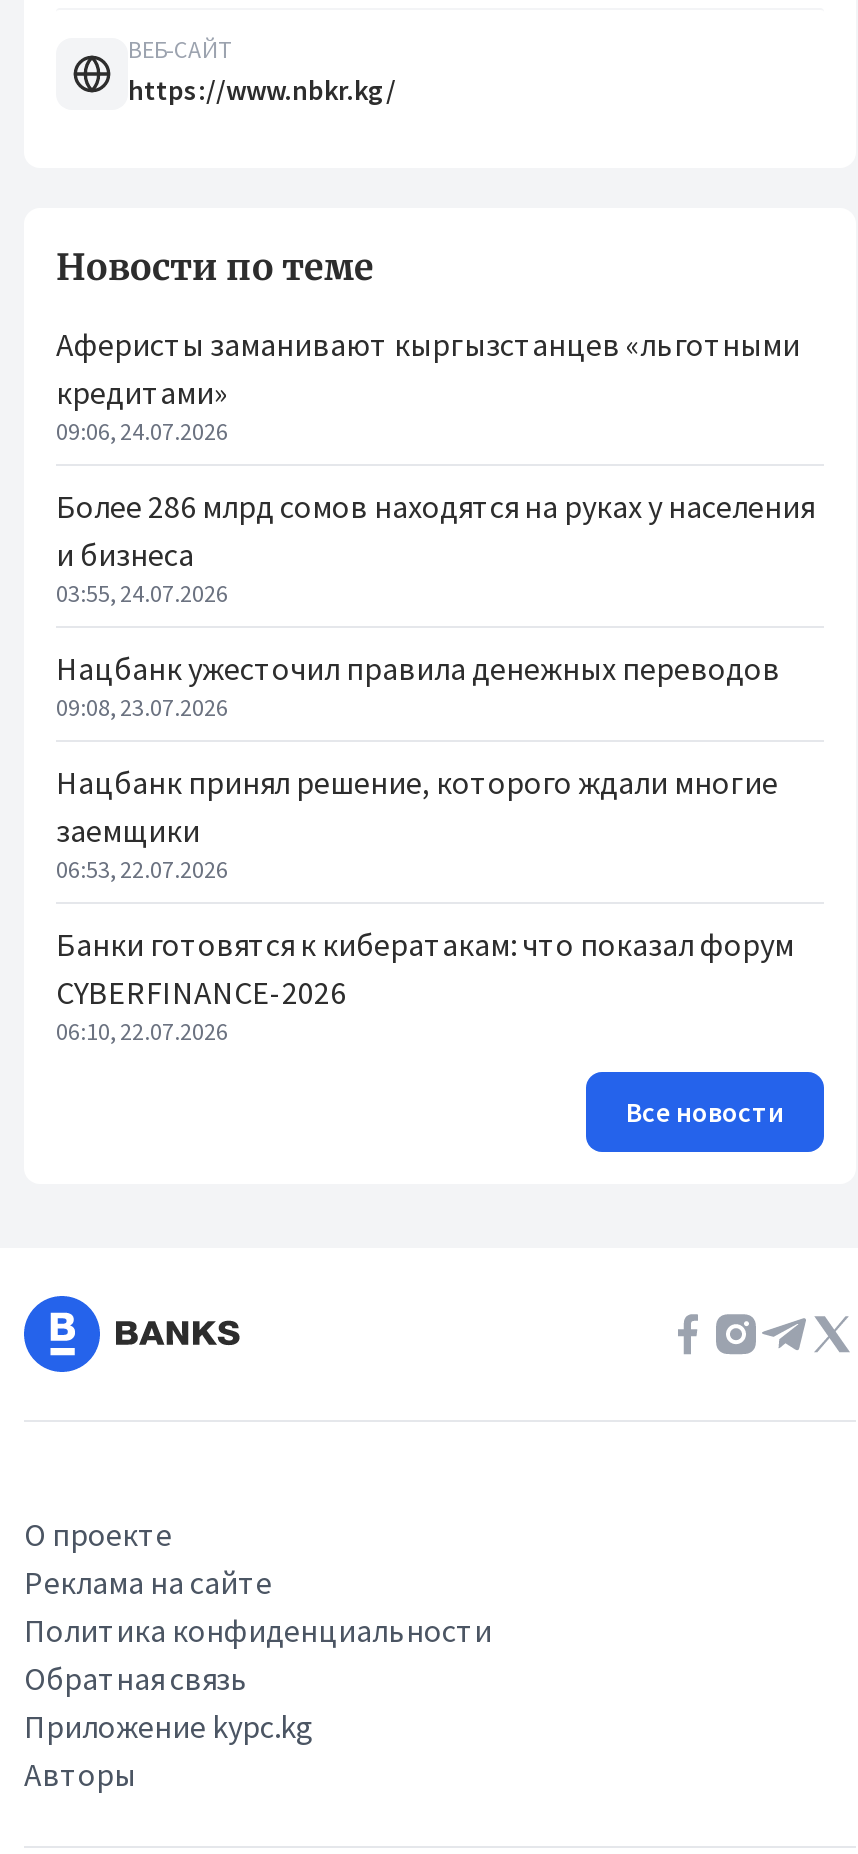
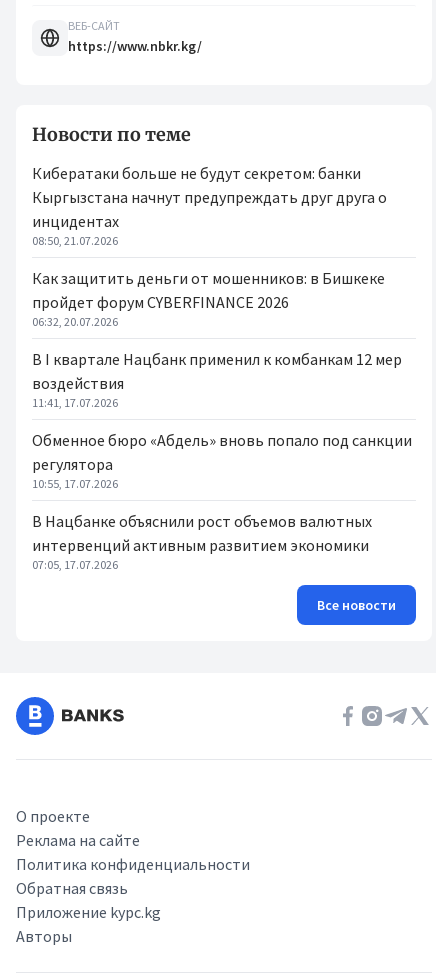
- Аферисты заманивают кыргызстанцев «льготными
- кредитами»
- 09:06, 24.07.2026
+ Кибератаки больше не будут секретом: банки
+ Кыргызстана начнут предупреждать друг друга о
+ инцидентах
+ 08:50, 21.07.2026

- Более 286 млрд сомов находятся на руках у населения
- и бизнеса
- 03:55, 24.07.2026
+ Как защитить деньги от мошенников: в Бишкеке
+ пройдет форум CYBERFINANCE 2026
+ 06:32, 20.07.2026

- Нацбанк ужесточил правила денежных переводов
- 09:08, 23.07.2026
+ В I квартале Нацбанк применил к комбанкам 12 мер
+ воздействия
+ 11:41, 17.07.2026

- Нацбанк принял решение, которого ждали многие
- заемщики
- 06:53, 22.07.2026
+ Обменное бюро «Абдель» вновь попало под санкции
+ регулятора
+ 10:55, 17.07.2026

- Банки готовятся к кибератакам: что показал форум
- CYBERFINANCE-2026
- 06:10, 22.07.2026
+ В Нацбанке объяснили рост объемов валютных
+ интервенций активным развитием экономики
+ 07:05, 17.07.2026
